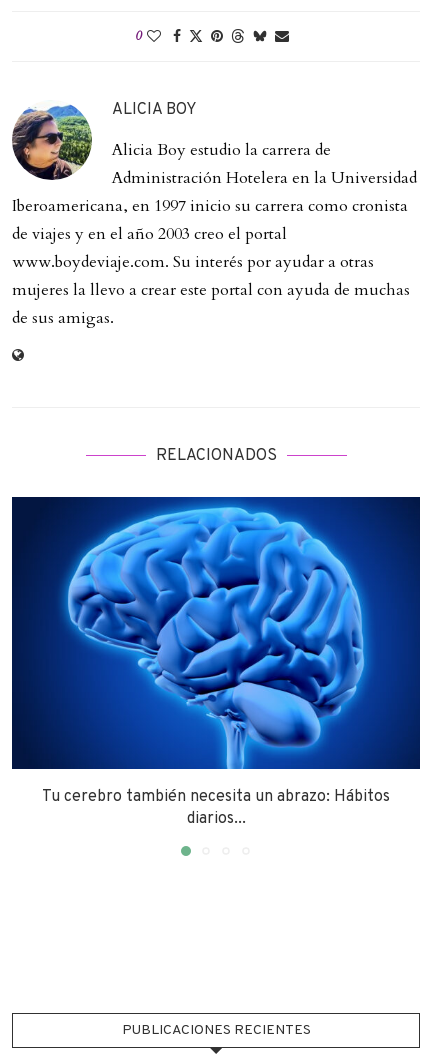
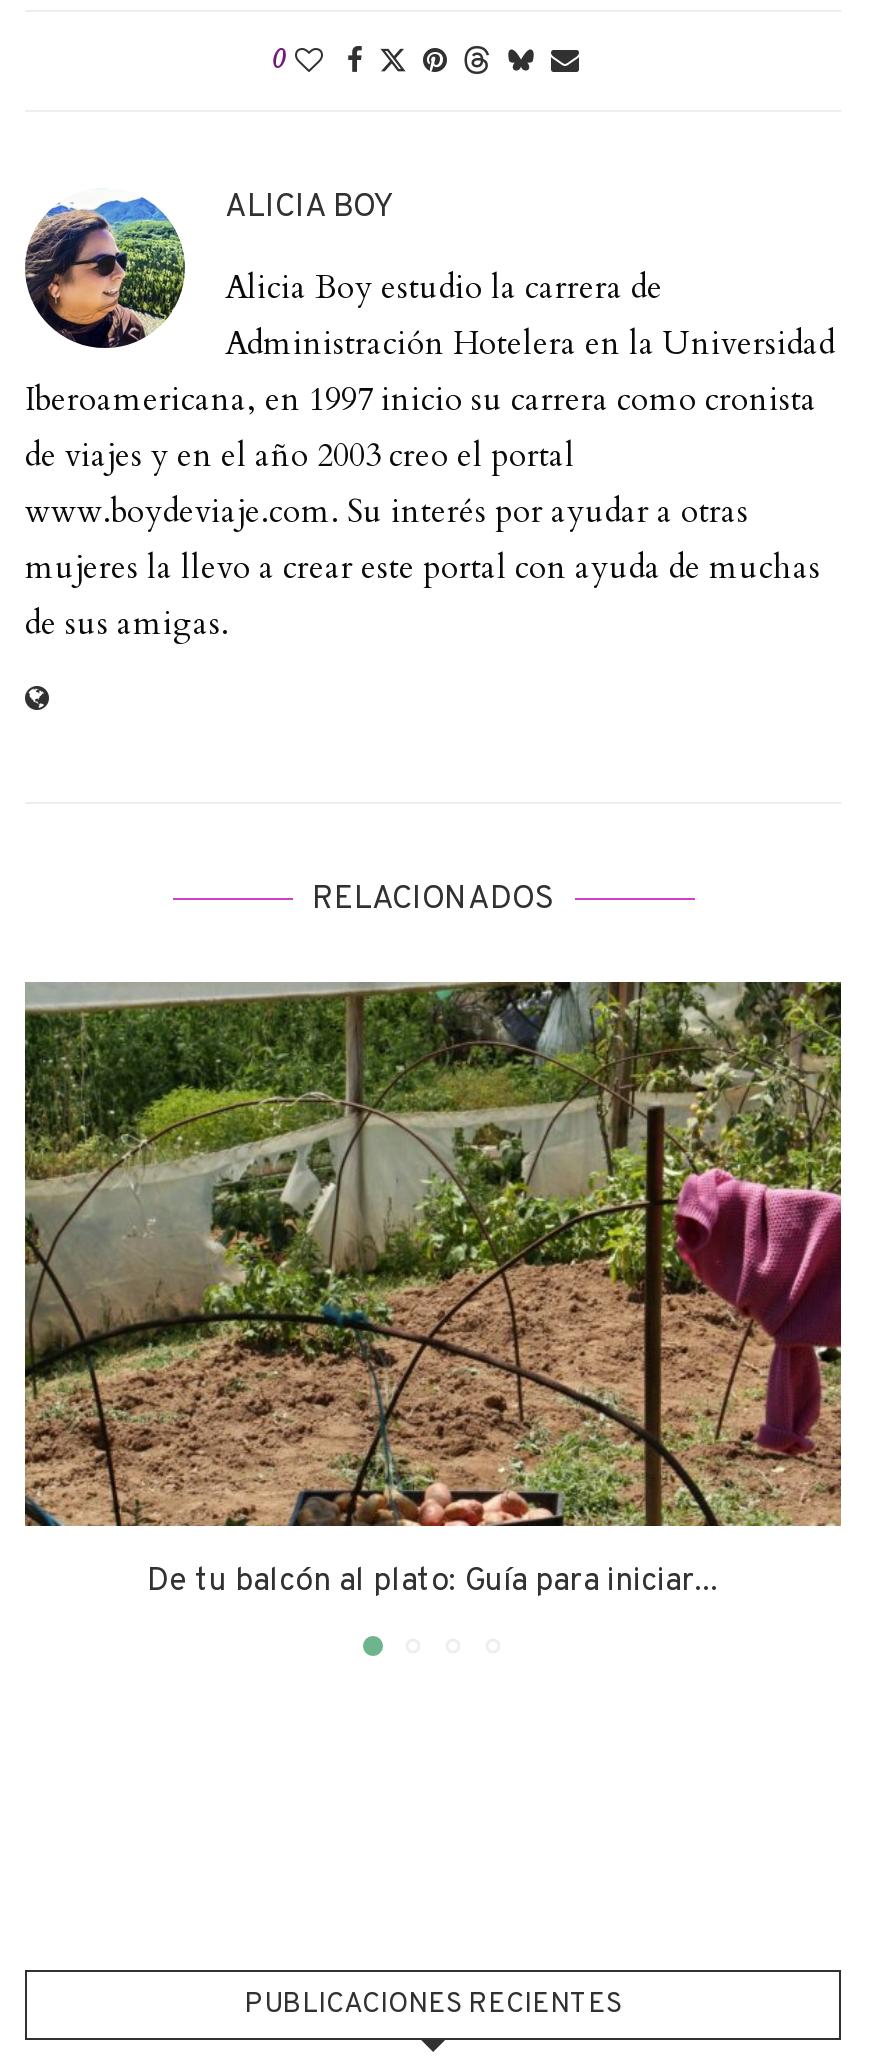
- [image]
- Tu cerebro también necesita un abrazo: Hábitos
- diarios...
+ [image]
+ De tu balcón al plato: Guía para iniciar...
